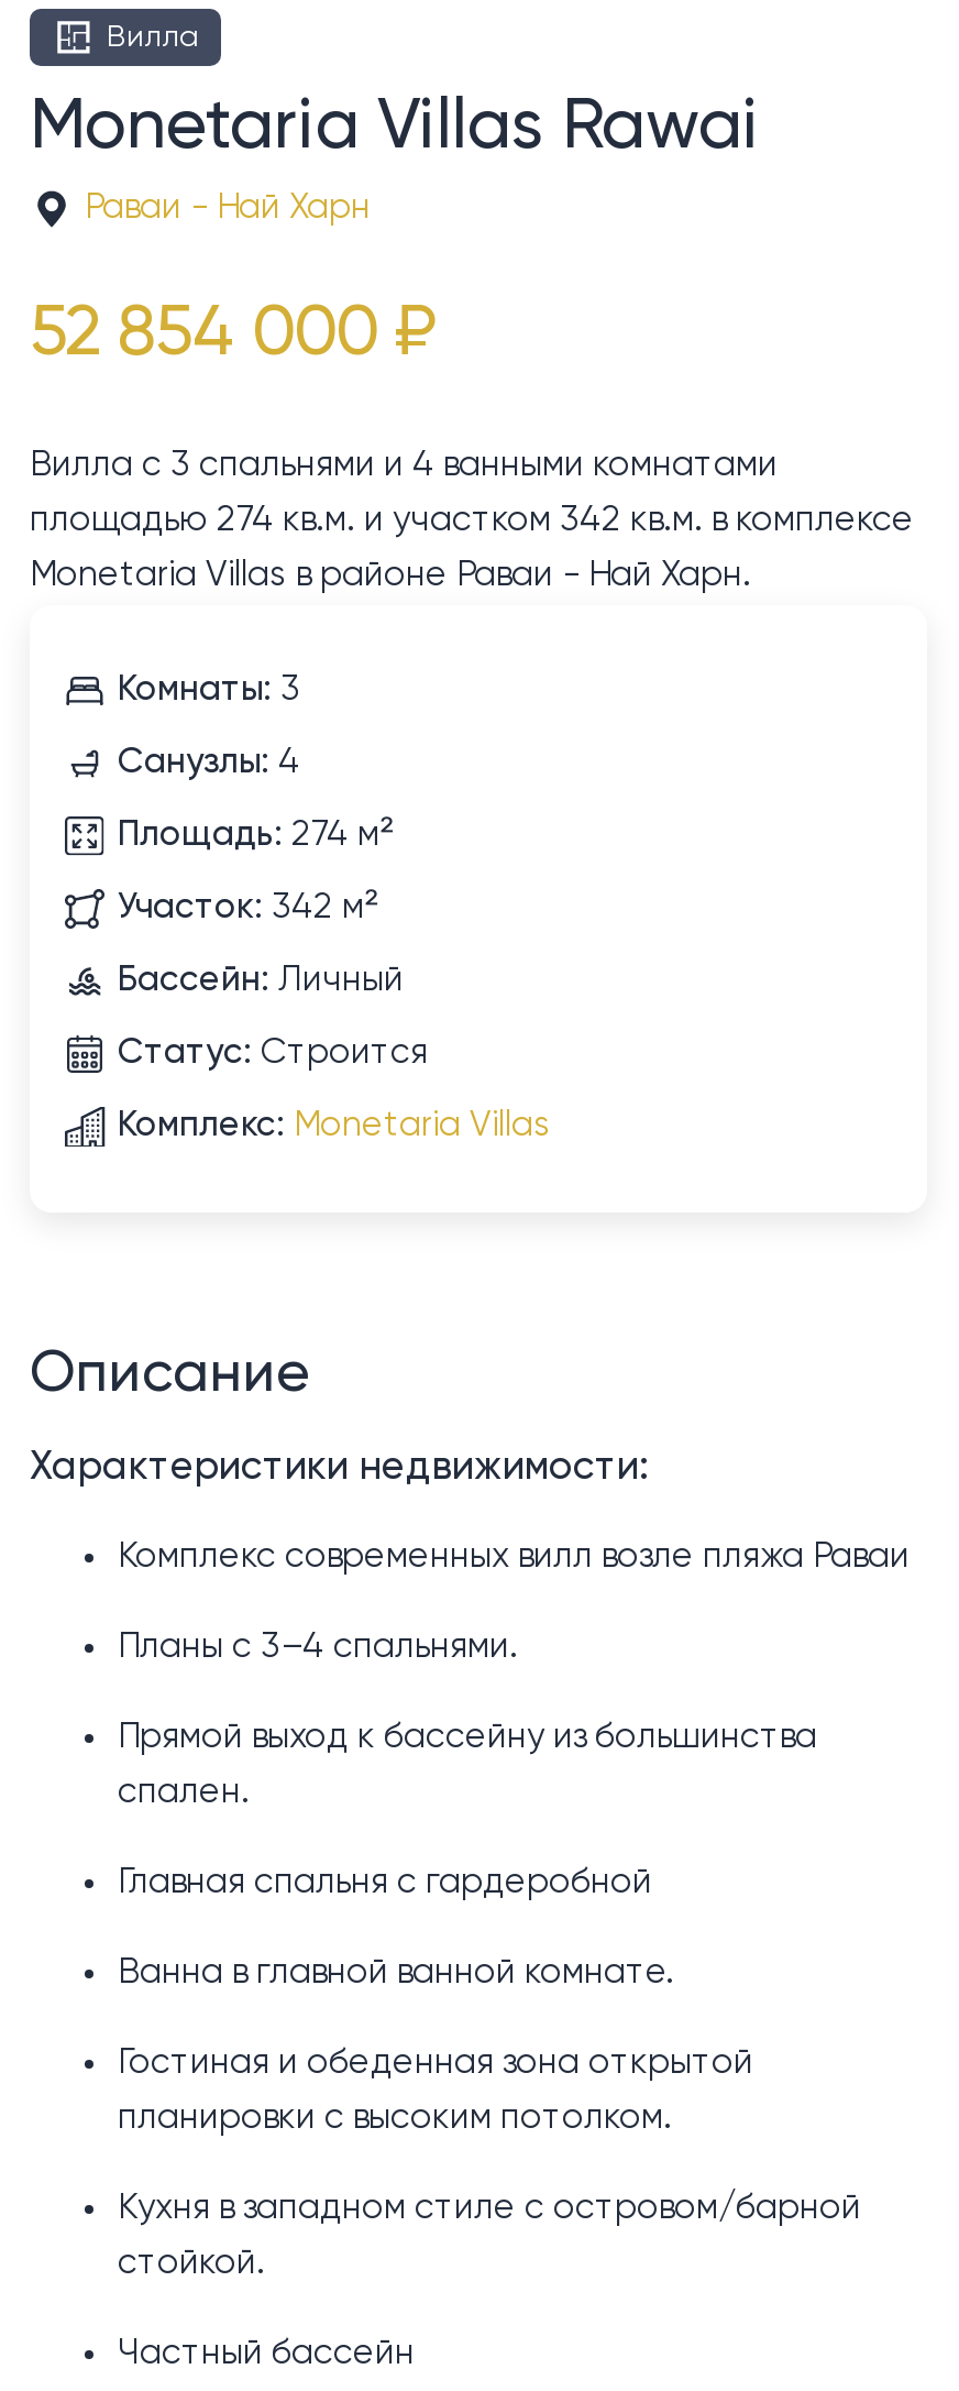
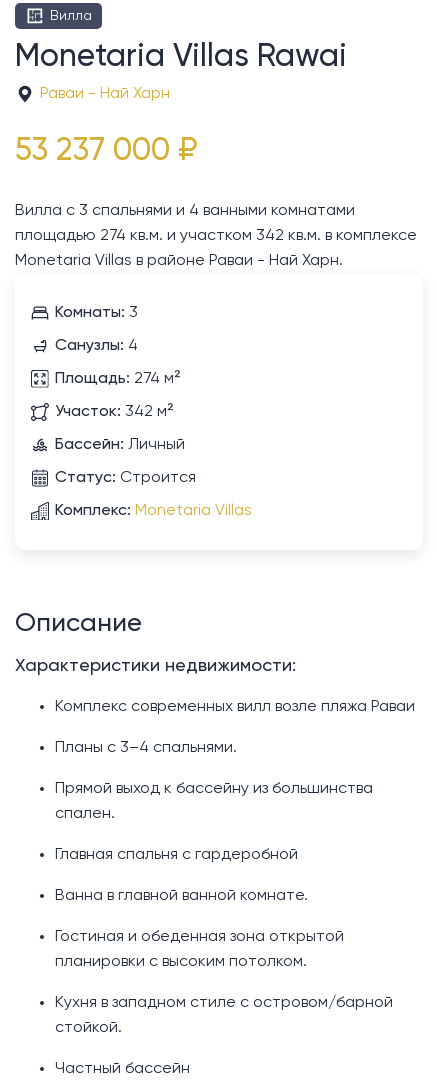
- 52 854 000 ₽
+ 53 237 000 ₽
